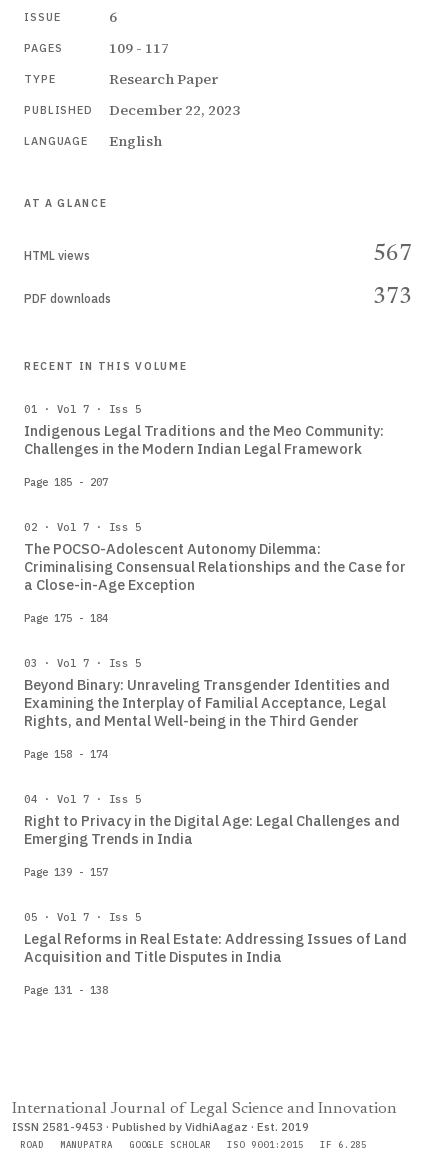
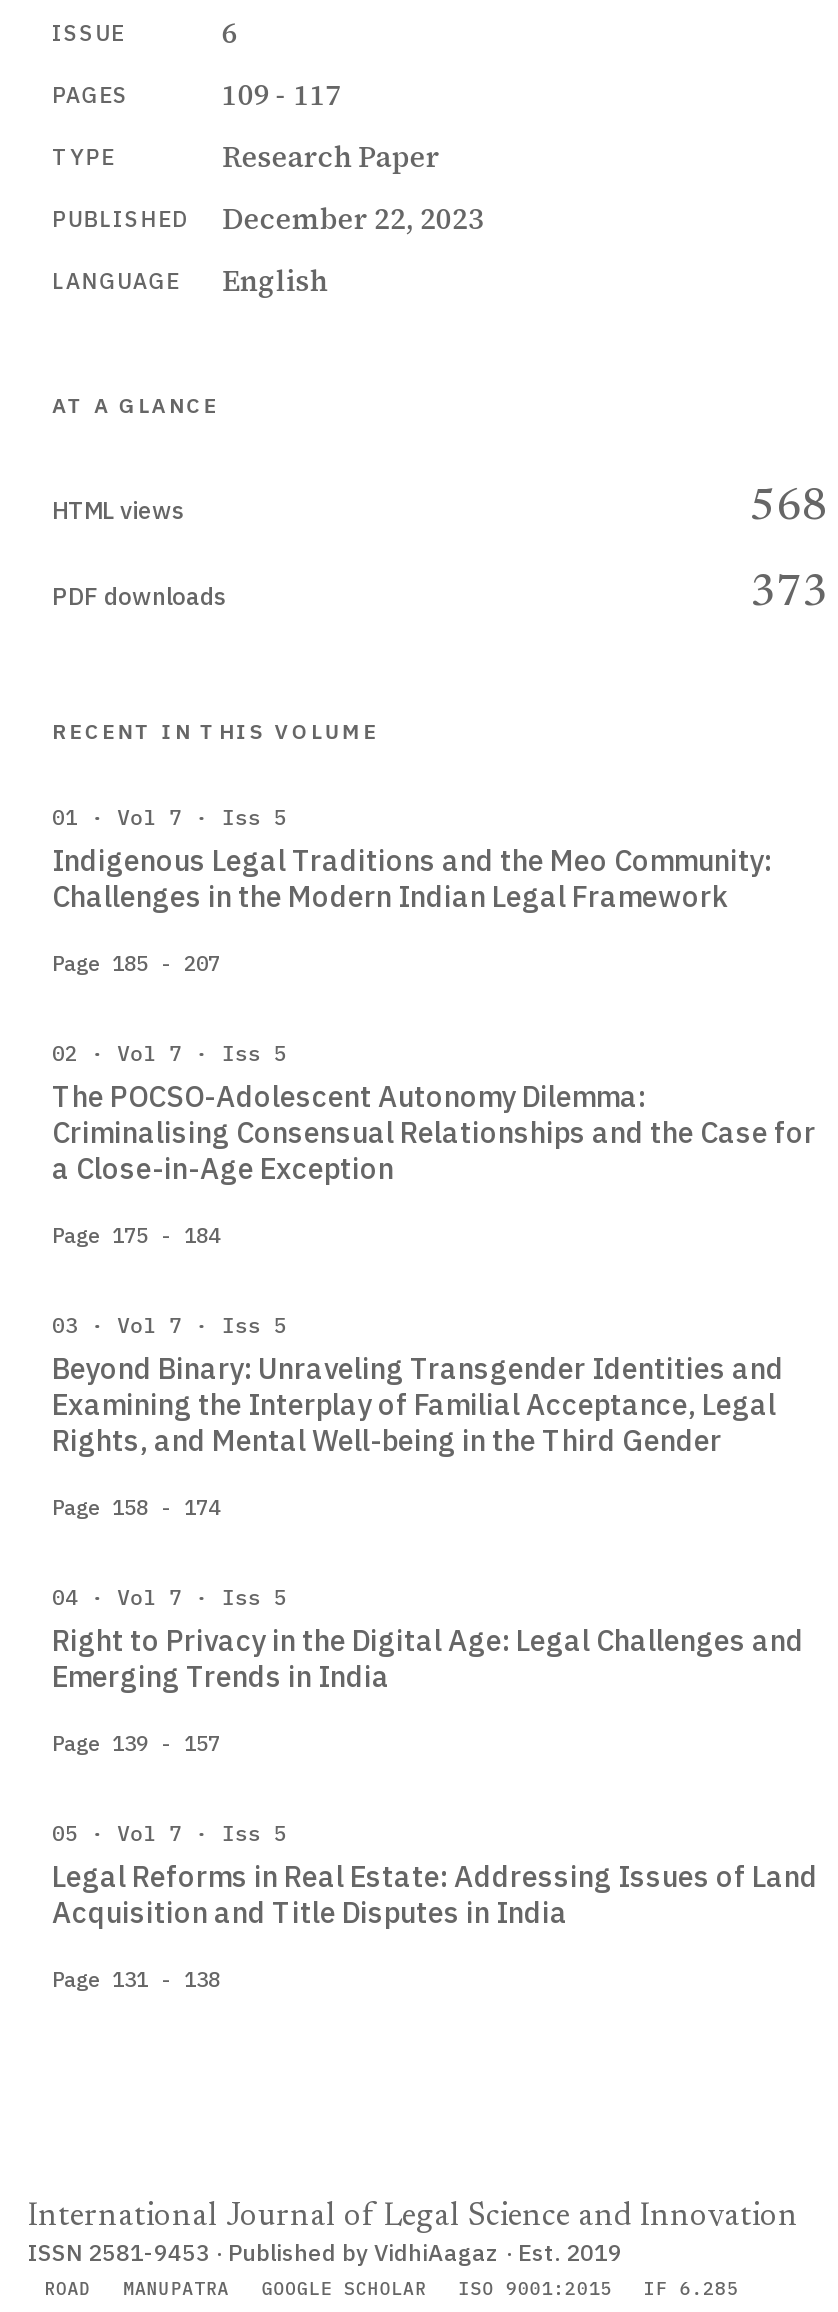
- 567
+ 568
